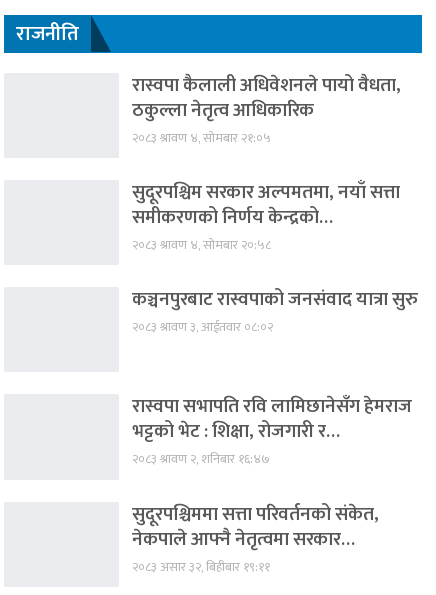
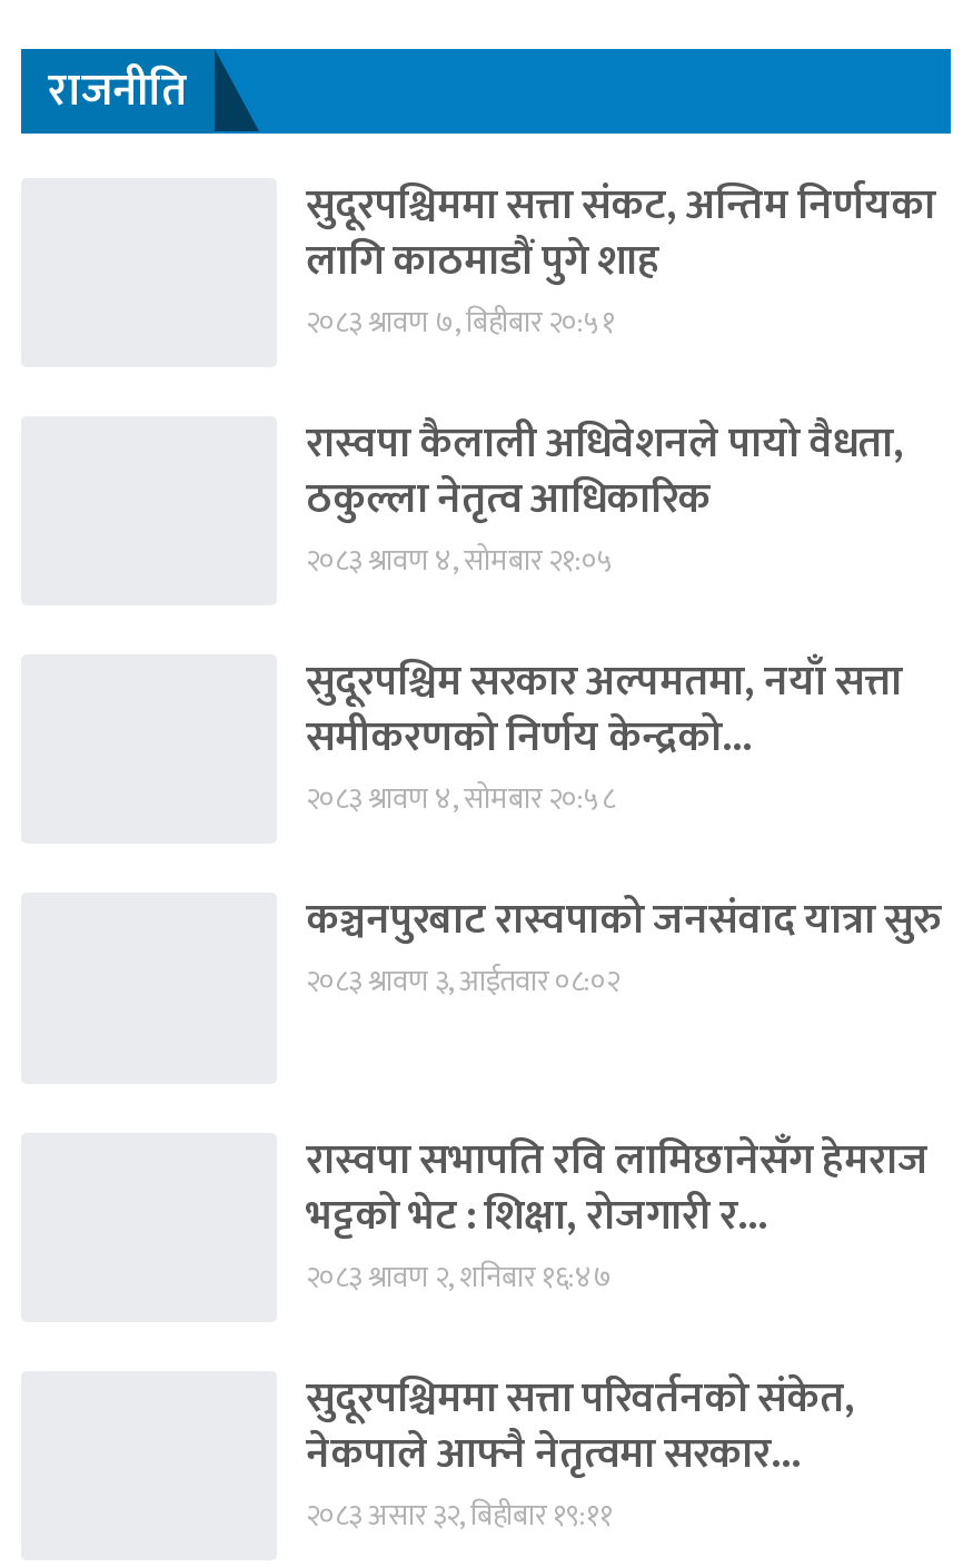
+ सुदूरपश्चिममा सत्ता संकट, अन्तिम निर्णयका
+ लागि काठमाडौं पुगे शाह
+ २०८३ श्रावण ७, बिहीबार २०:५१
